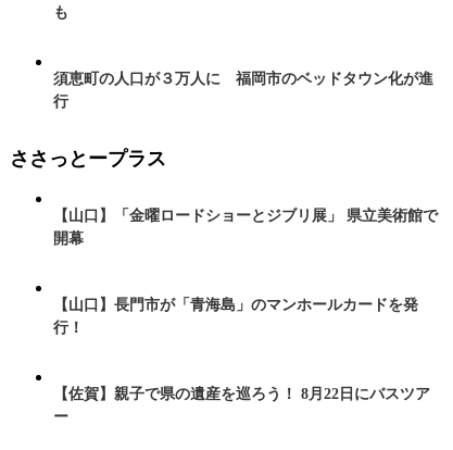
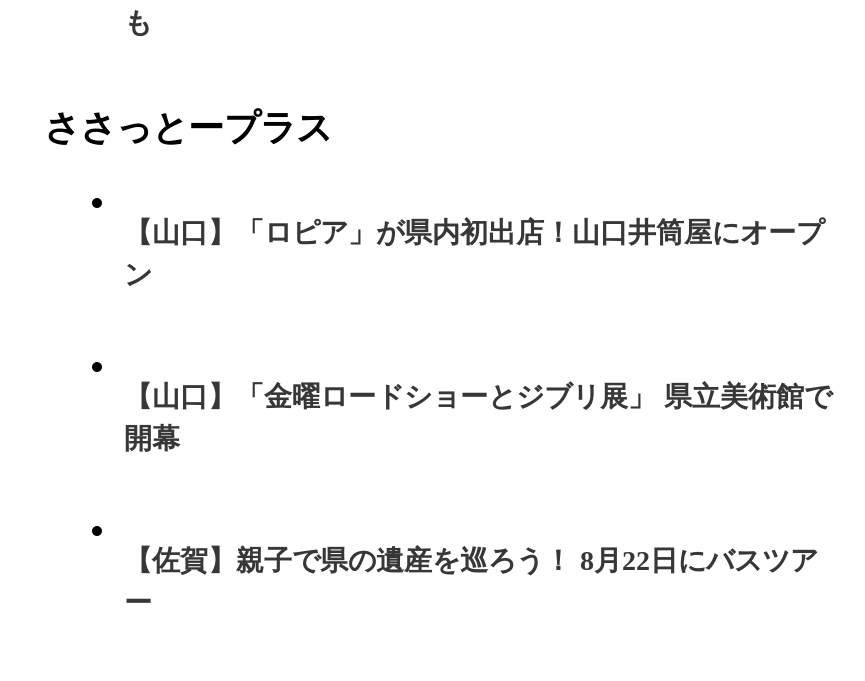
- 須恵町の人口が３万人に 福岡市のベッドタウン化が進
- 行

+ 【山口】「ロピア」が県内初出店！山口井筒屋にオープ
+ ン

- 【山口】長門市が「青海島」のマンホールカードを発
- 行！
